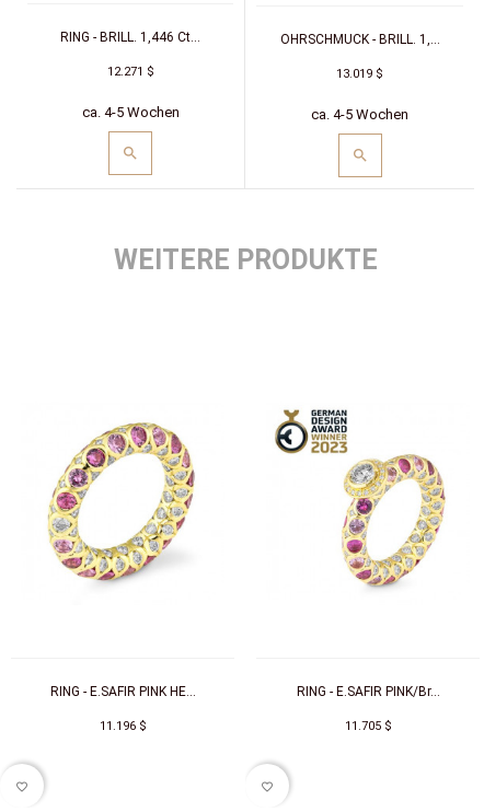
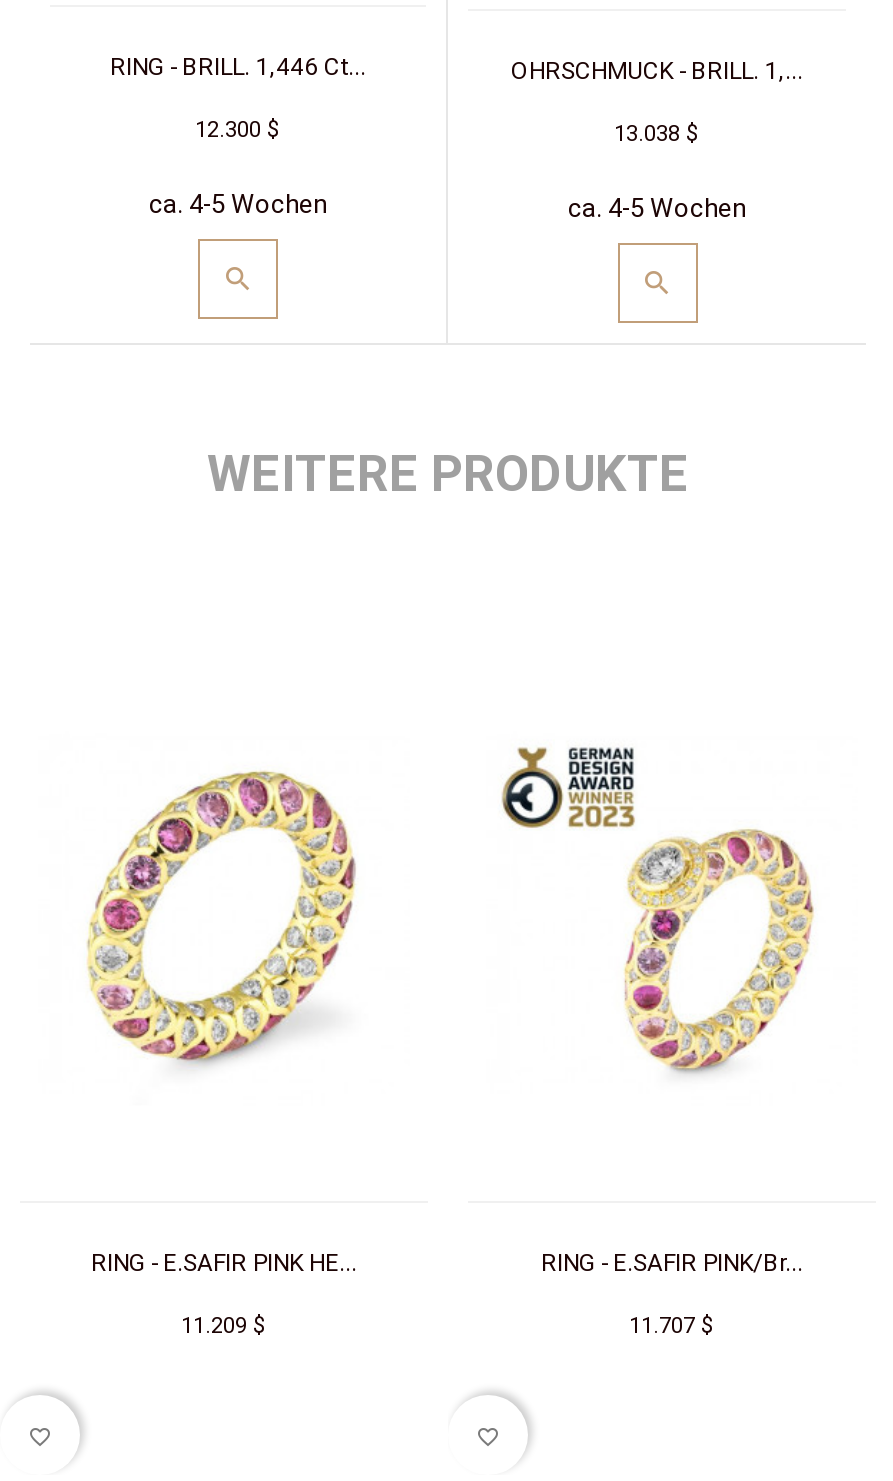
- 12.271 $
+ 12.300 $

- 13.019 $
+ 13.038 $

- 11.196 $
+ 11.209 $

- 11.705 $
+ 11.707 $
